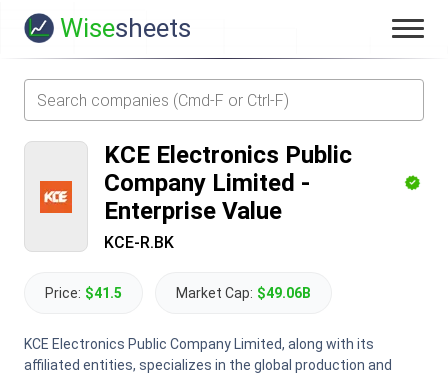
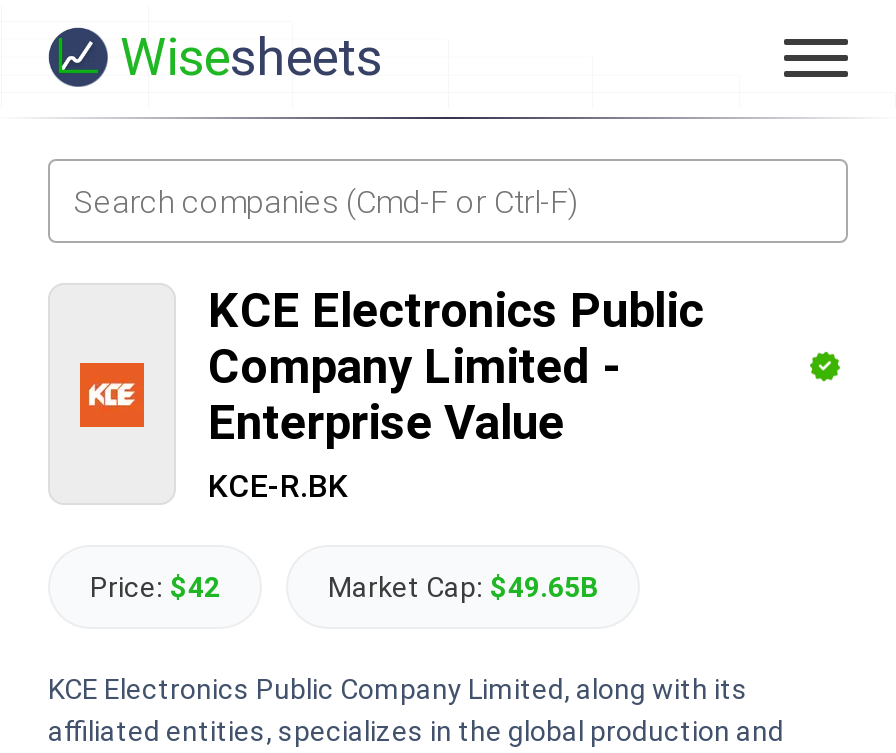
- Price: $41.5
+ Price: $42

- Market Cap: $49.06B
+ Market Cap: $49.65B
